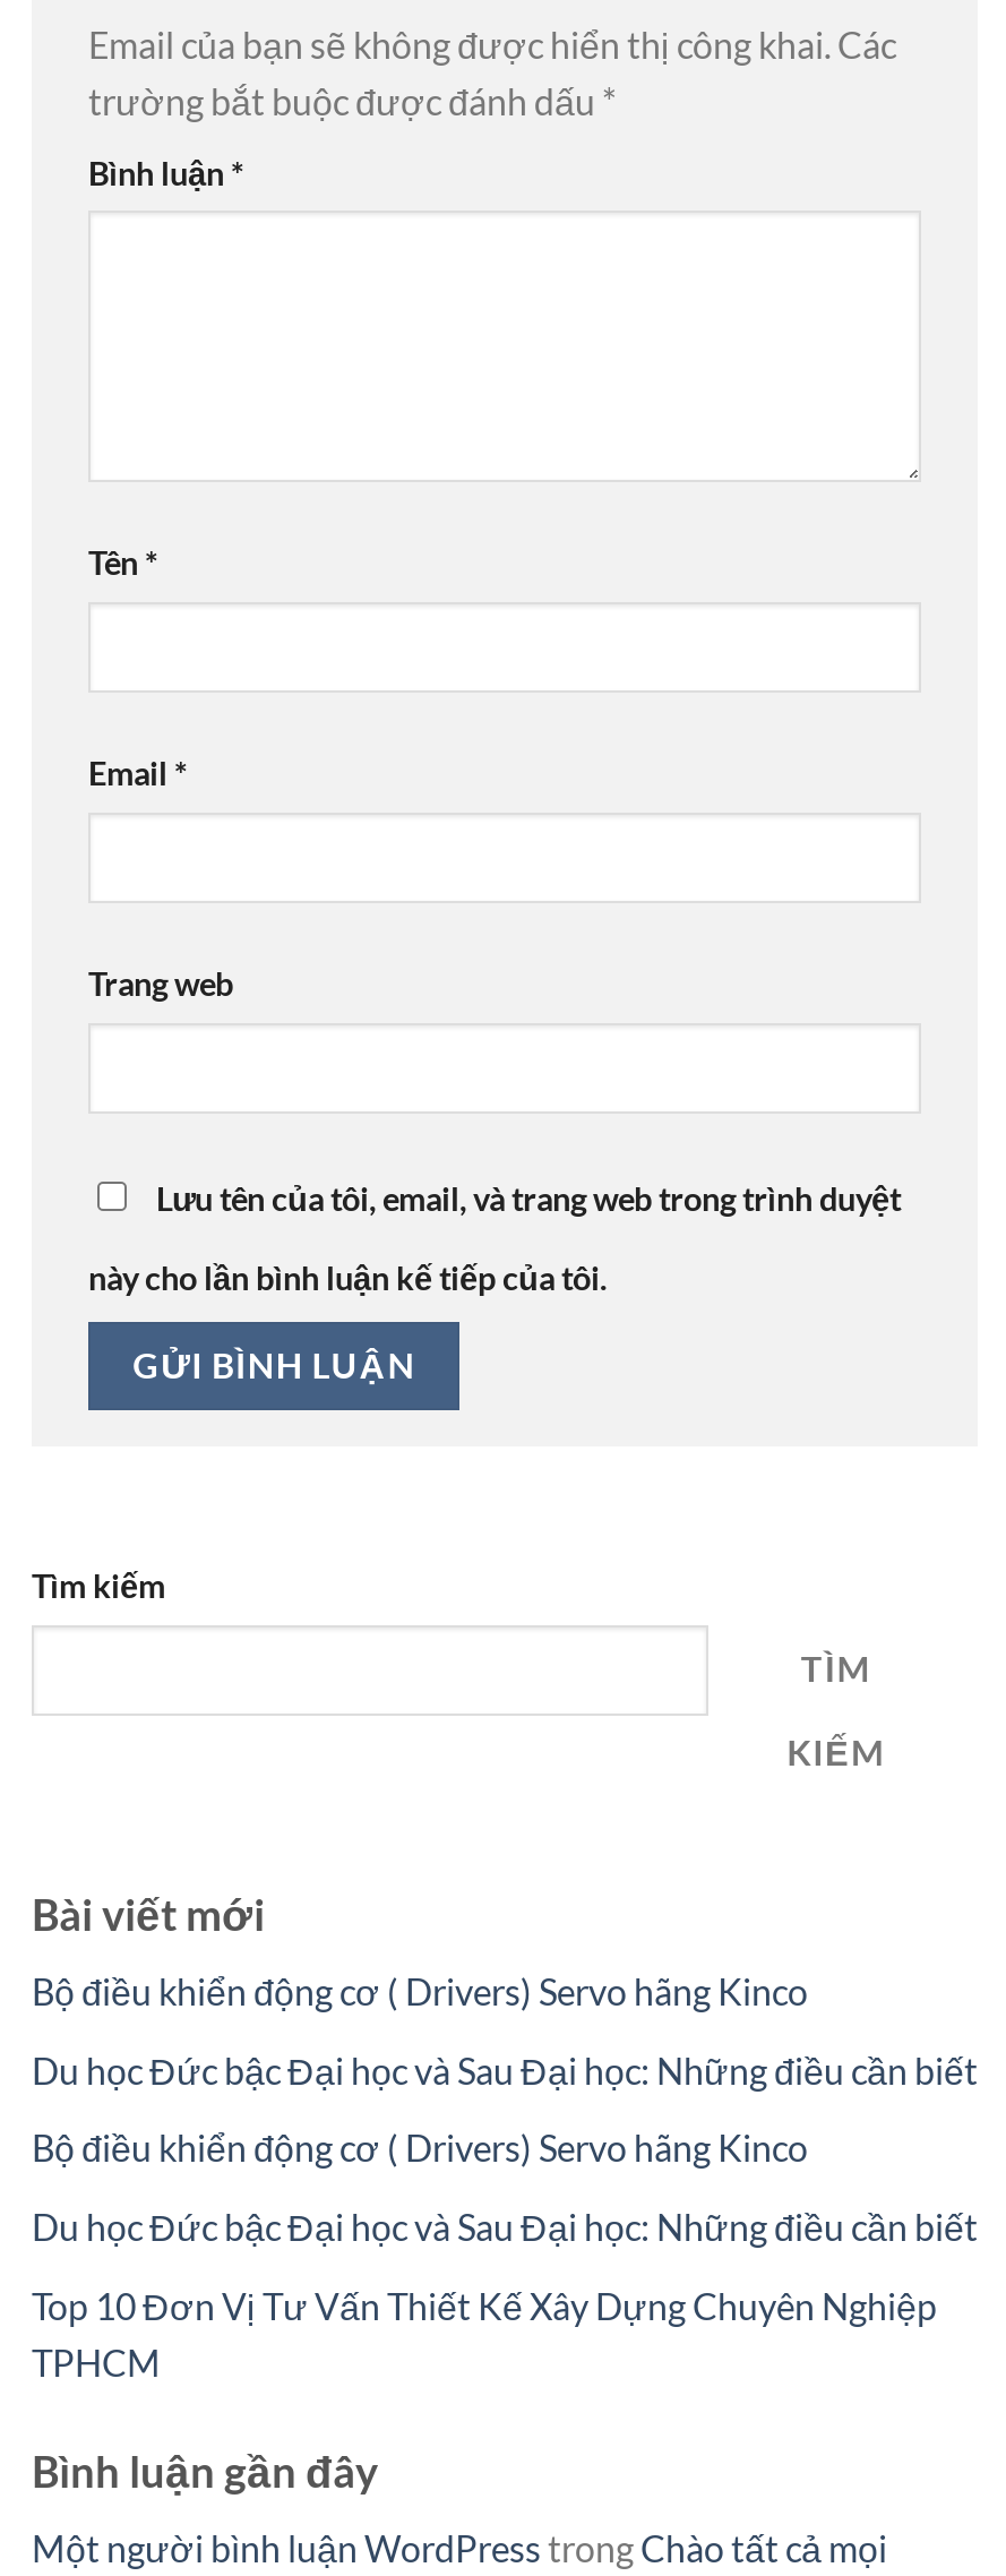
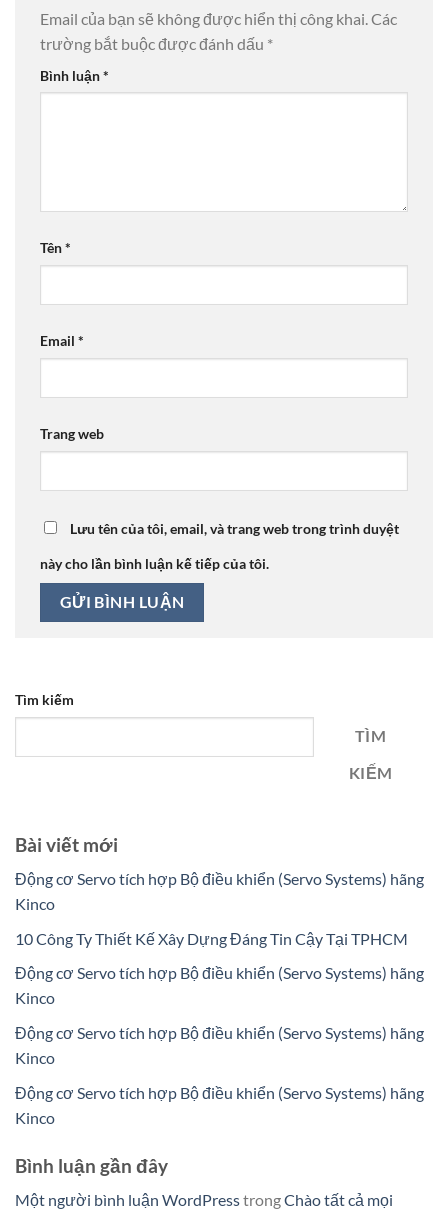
- Bộ điều khiển động cơ ( Drivers) Servo hãng Kinco
+ Động cơ Servo tích hợp Bộ điều khiển (Servo Systems) hãng
+ Kinco

- Du học Đức bậc Đại học và Sau Đại học: Những điều cần biết
+ 10 Công Ty Thiết Kế Xây Dựng Đáng Tin Cậy Tại TPHCM

- Bộ điều khiển động cơ ( Drivers) Servo hãng Kinco
+ Động cơ Servo tích hợp Bộ điều khiển (Servo Systems) hãng
+ Kinco

- Du học Đức bậc Đại học và Sau Đại học: Những điều cần biết
+ Động cơ Servo tích hợp Bộ điều khiển (Servo Systems) hãng
+ Kinco

- Top 10 Đơn Vị Tư Vấn Thiết Kế Xây Dựng Chuyên Nghiệp
- TPHCM
+ Động cơ Servo tích hợp Bộ điều khiển (Servo Systems) hãng
+ Kinco
